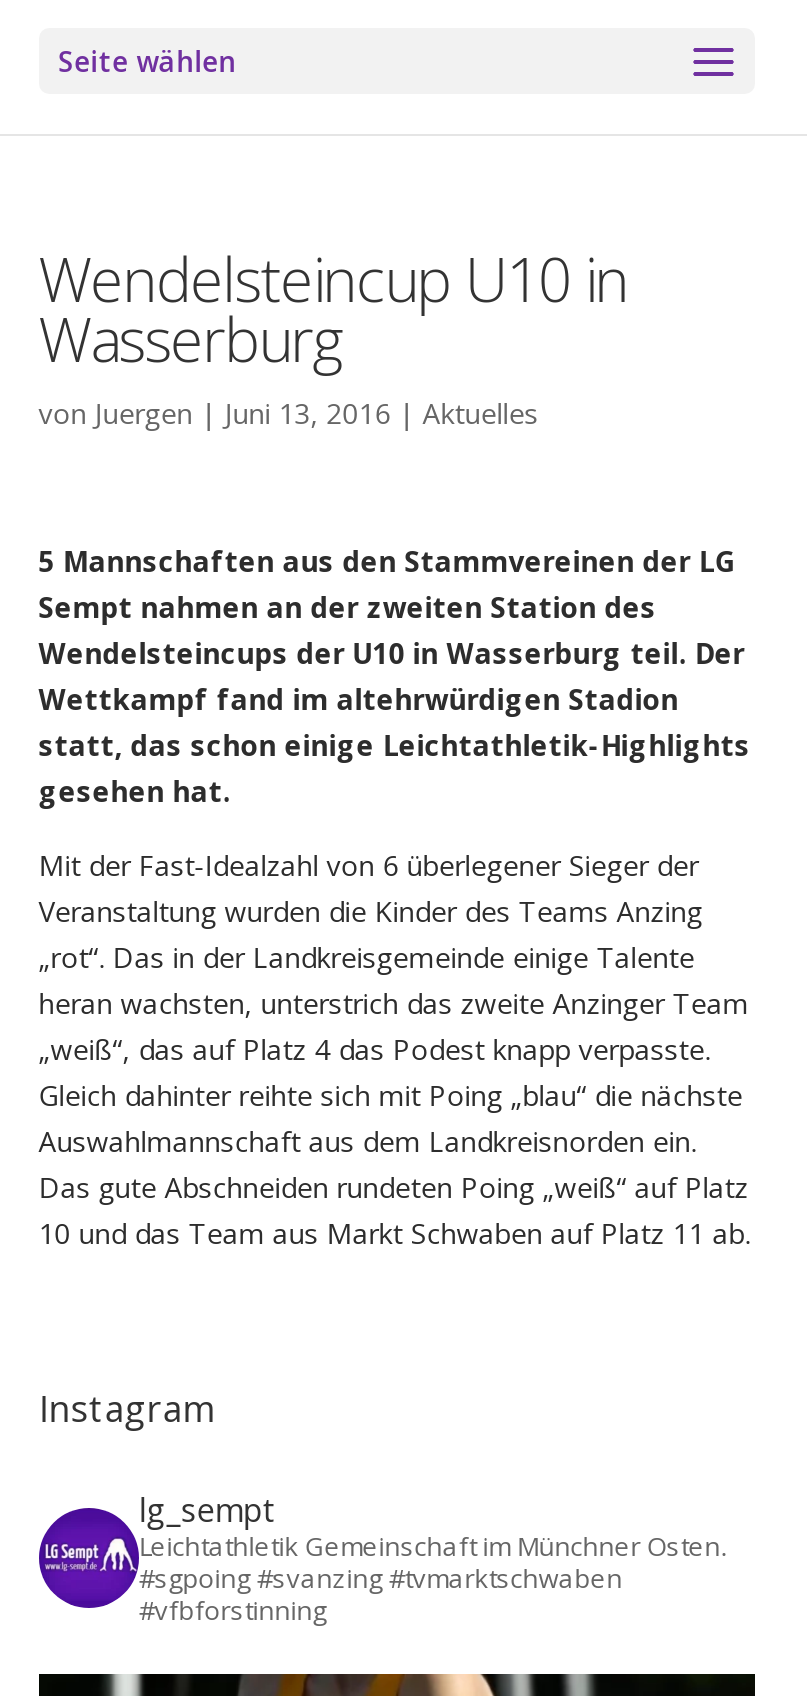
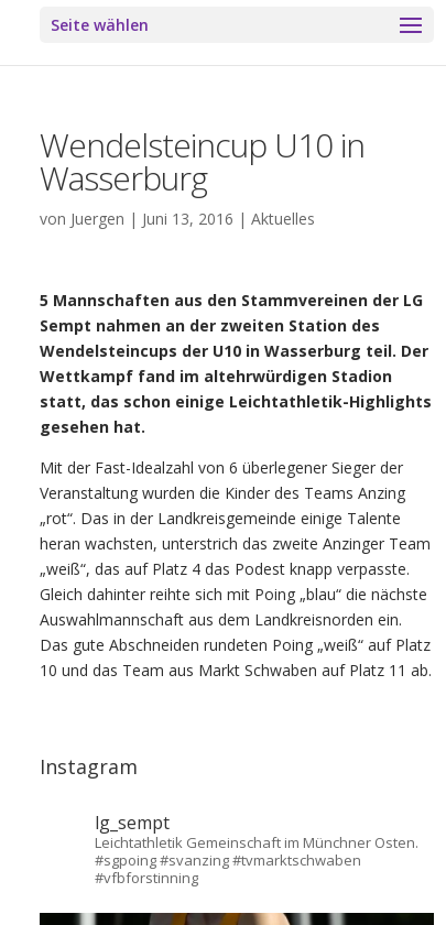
- [image]
